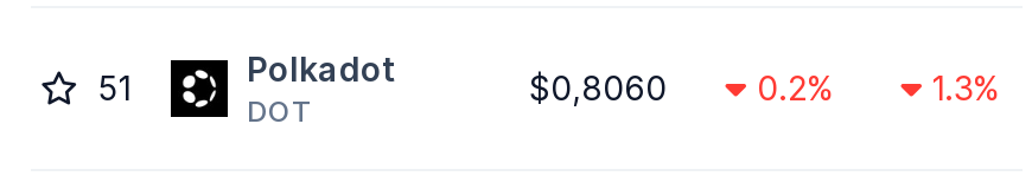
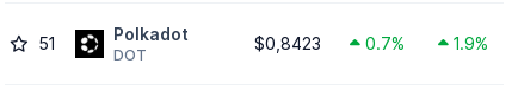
- $0,8060
+ $0,8423

- 0.2%
+ 0.7%

- 1.3%
+ 1.9%
